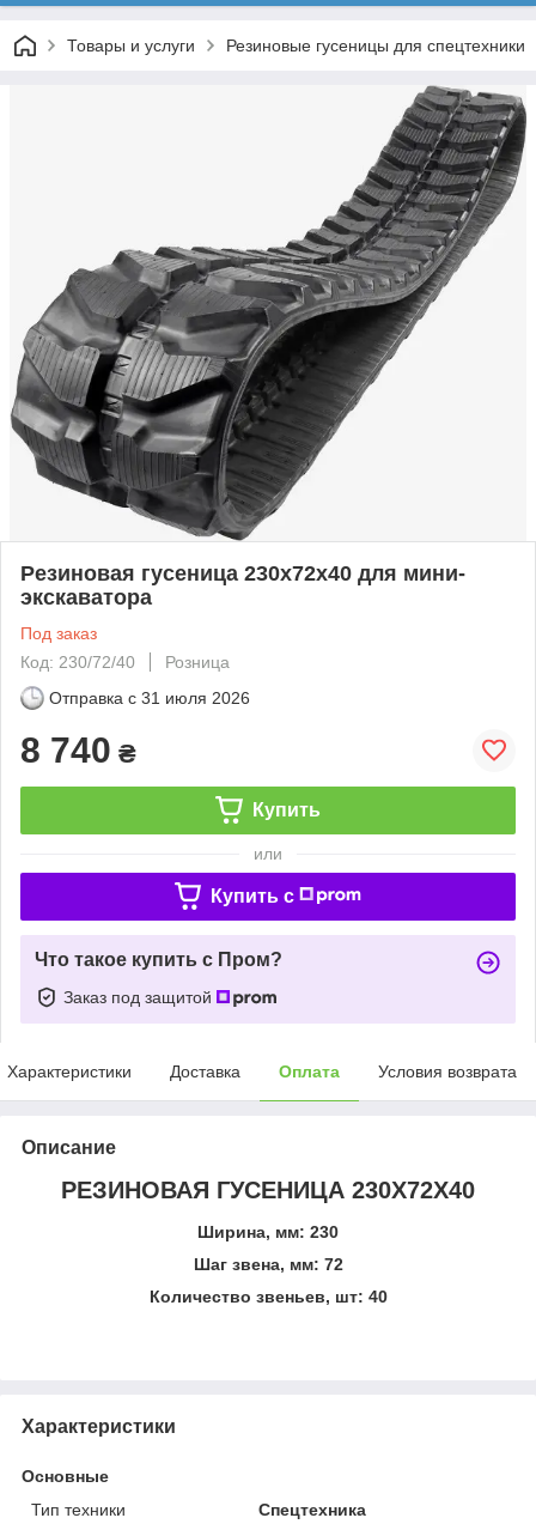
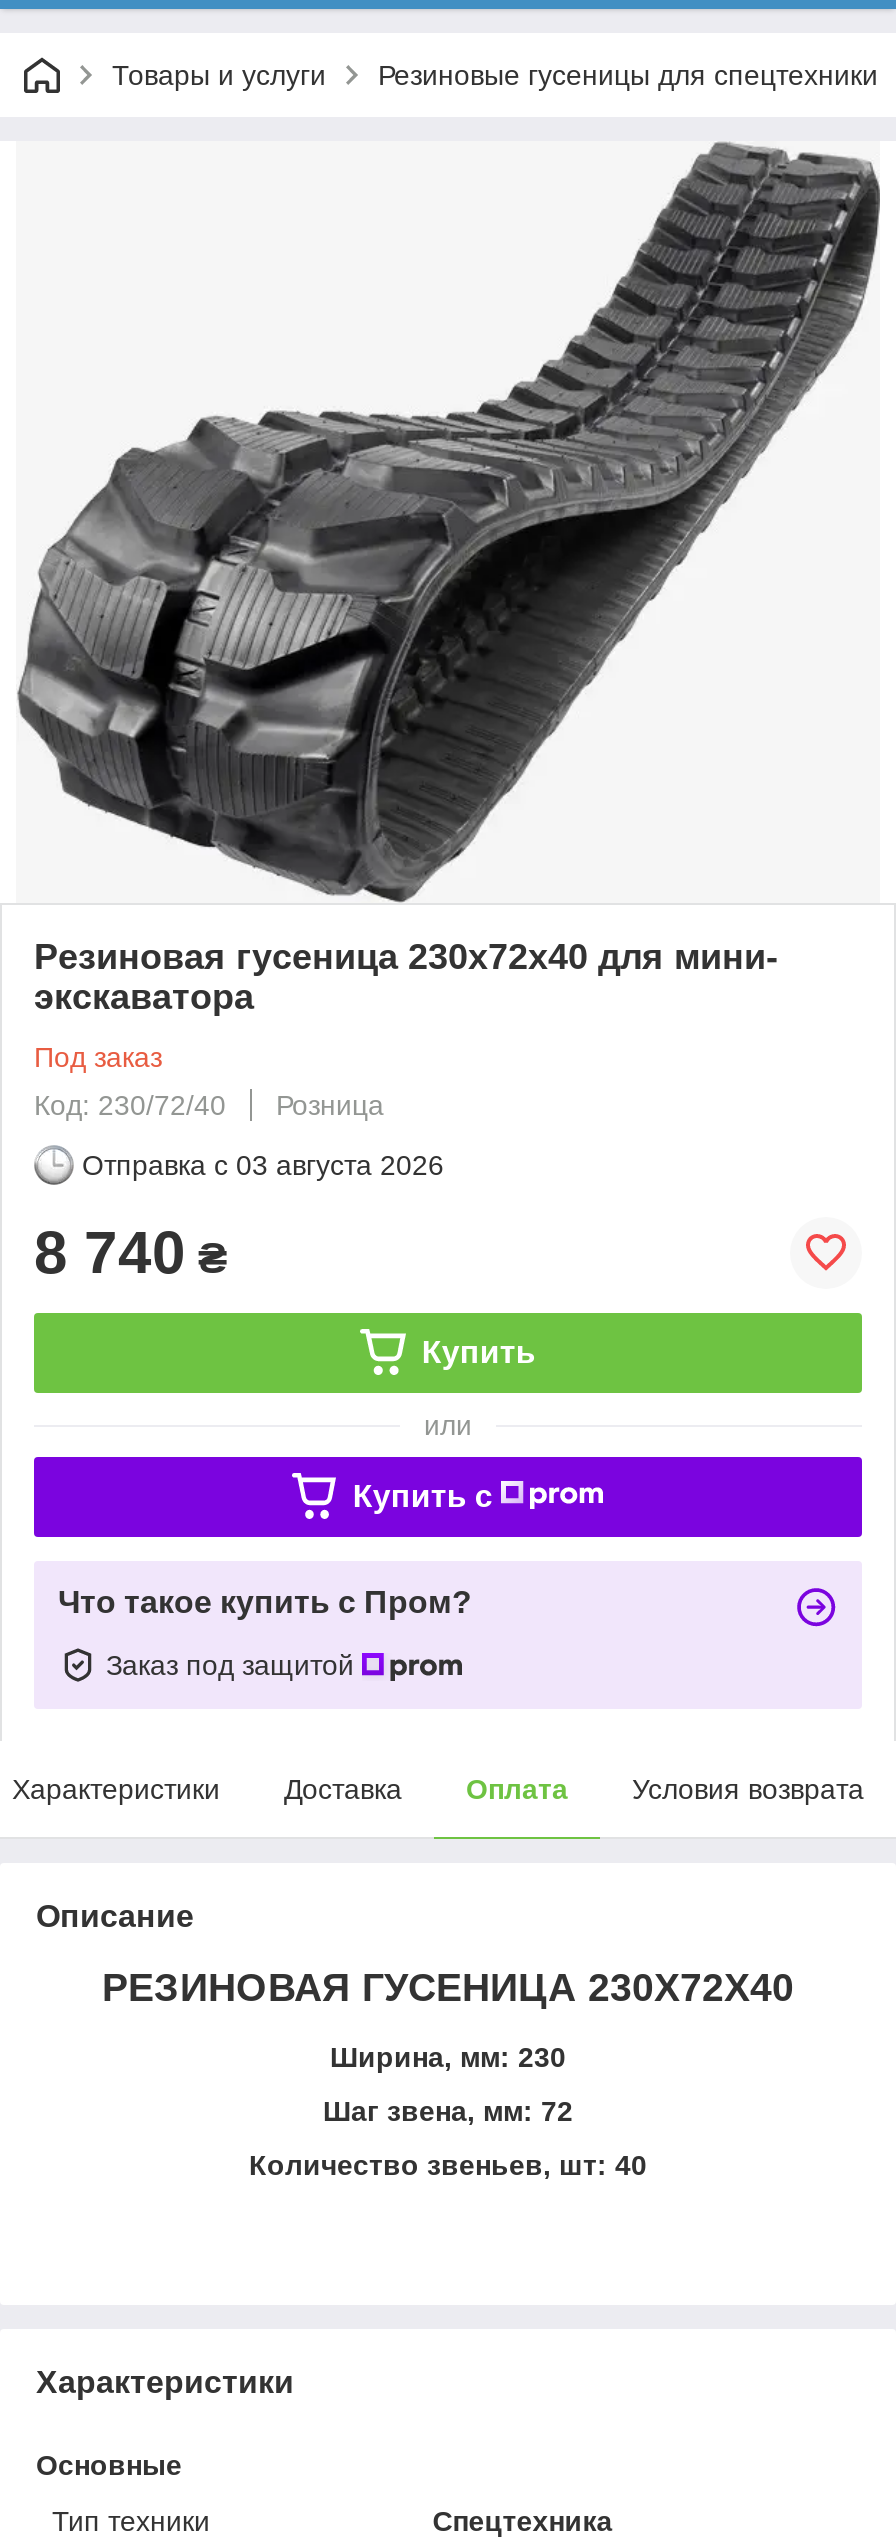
- Отправка с 31 июля 2026
+ Отправка с 03 августа 2026
